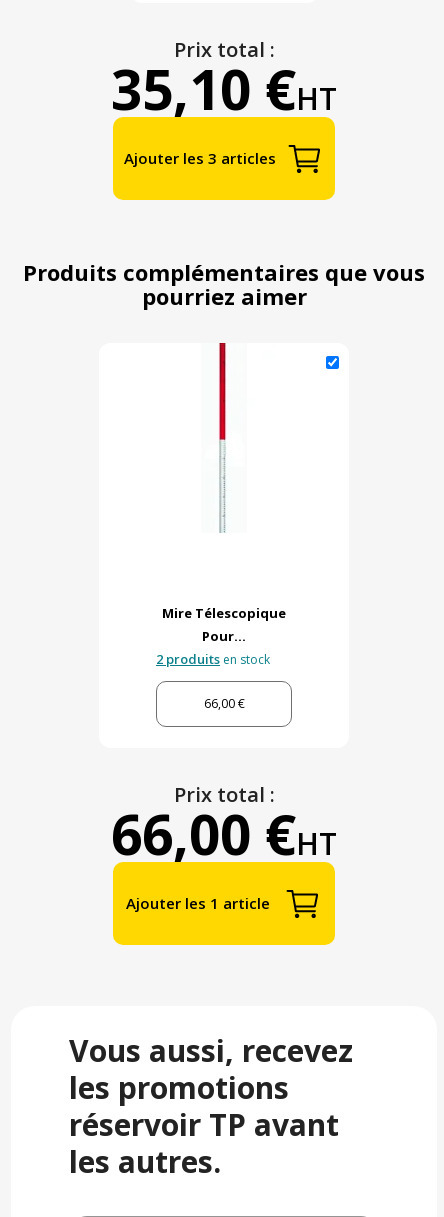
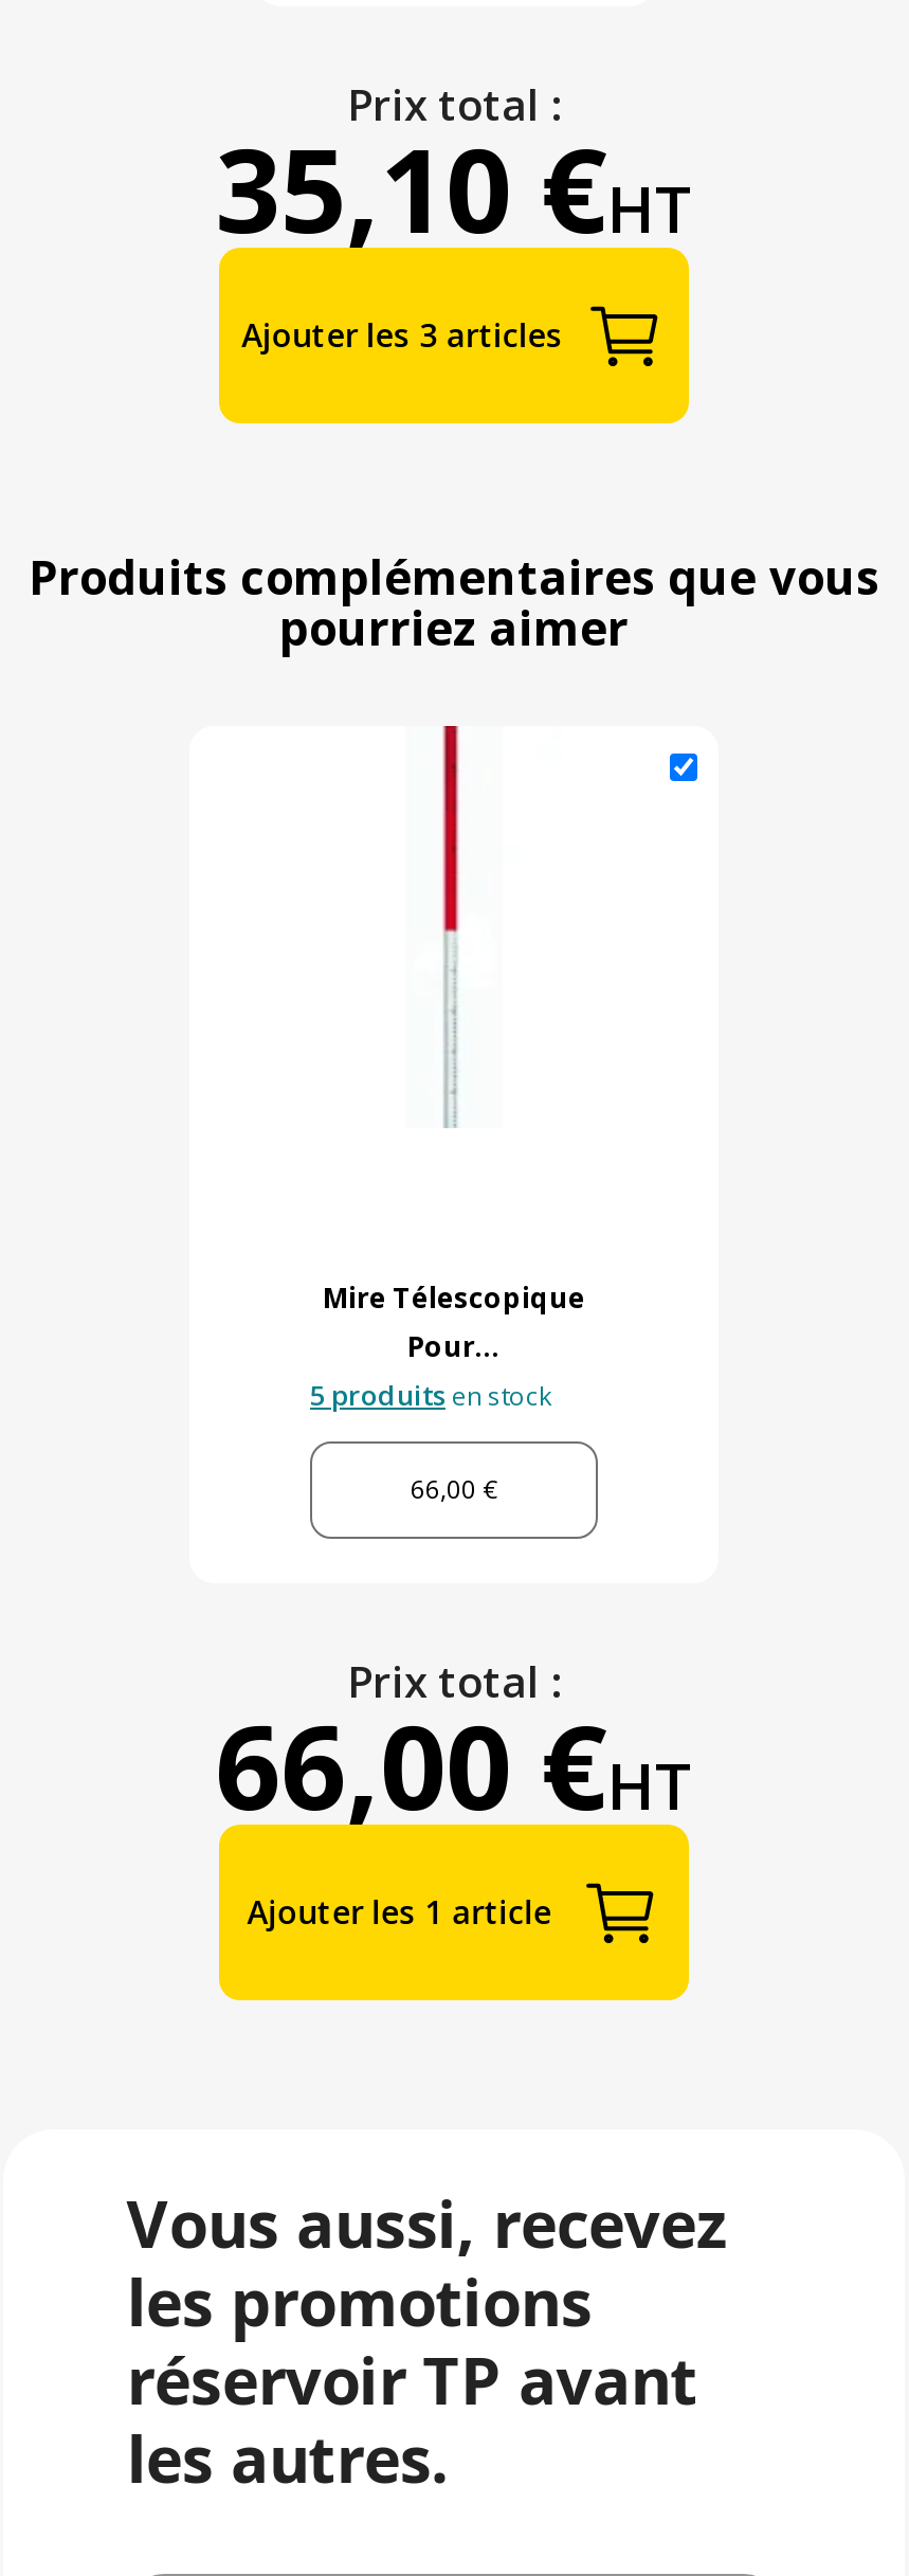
- 2 produits en stock
+ 5 produits en stock
